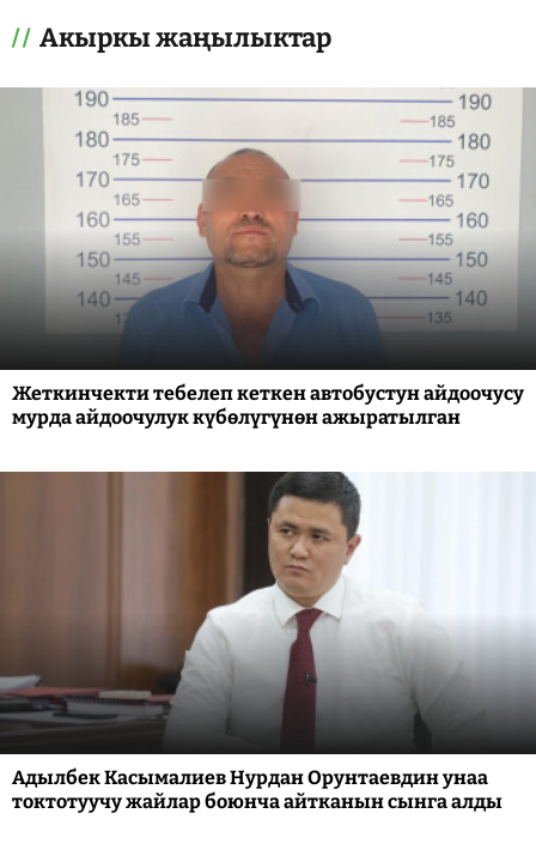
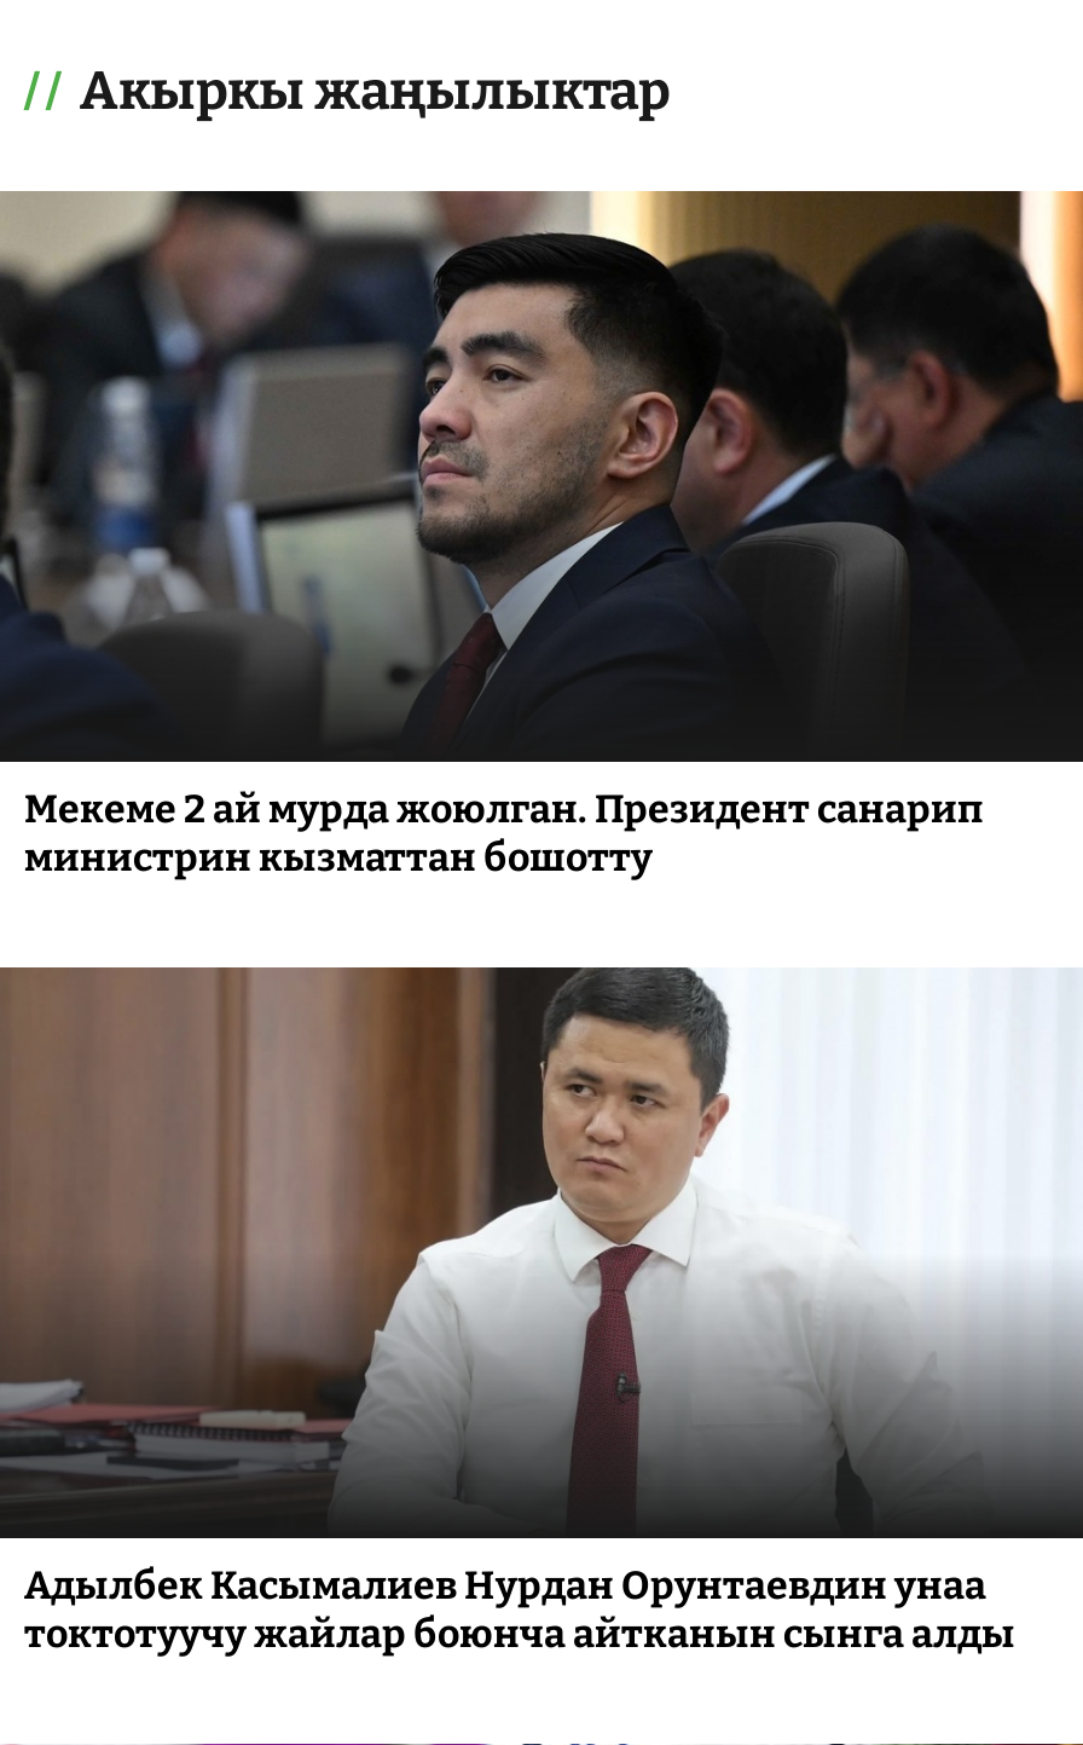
- [image]
- Жеткинчекти тебелеп кеткен автобустун айдоочусу
- мурда айдоочулук күбөлүгүнөн ажыратылган
+ [image]
+ Мекеме 2 ай мурда жоюлган. Президент санарип
+ министрин кызматтан бошотту
